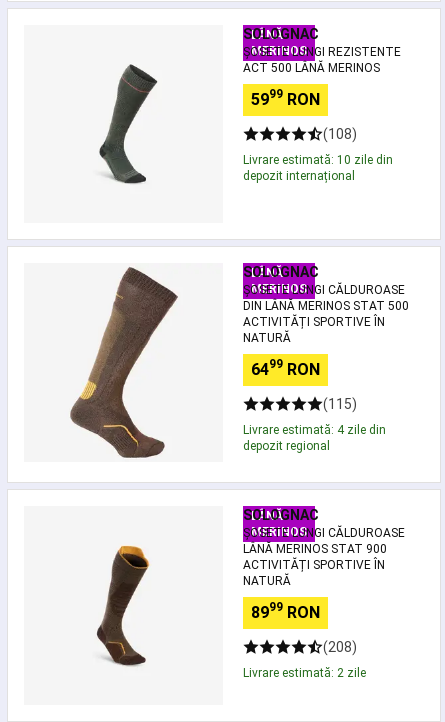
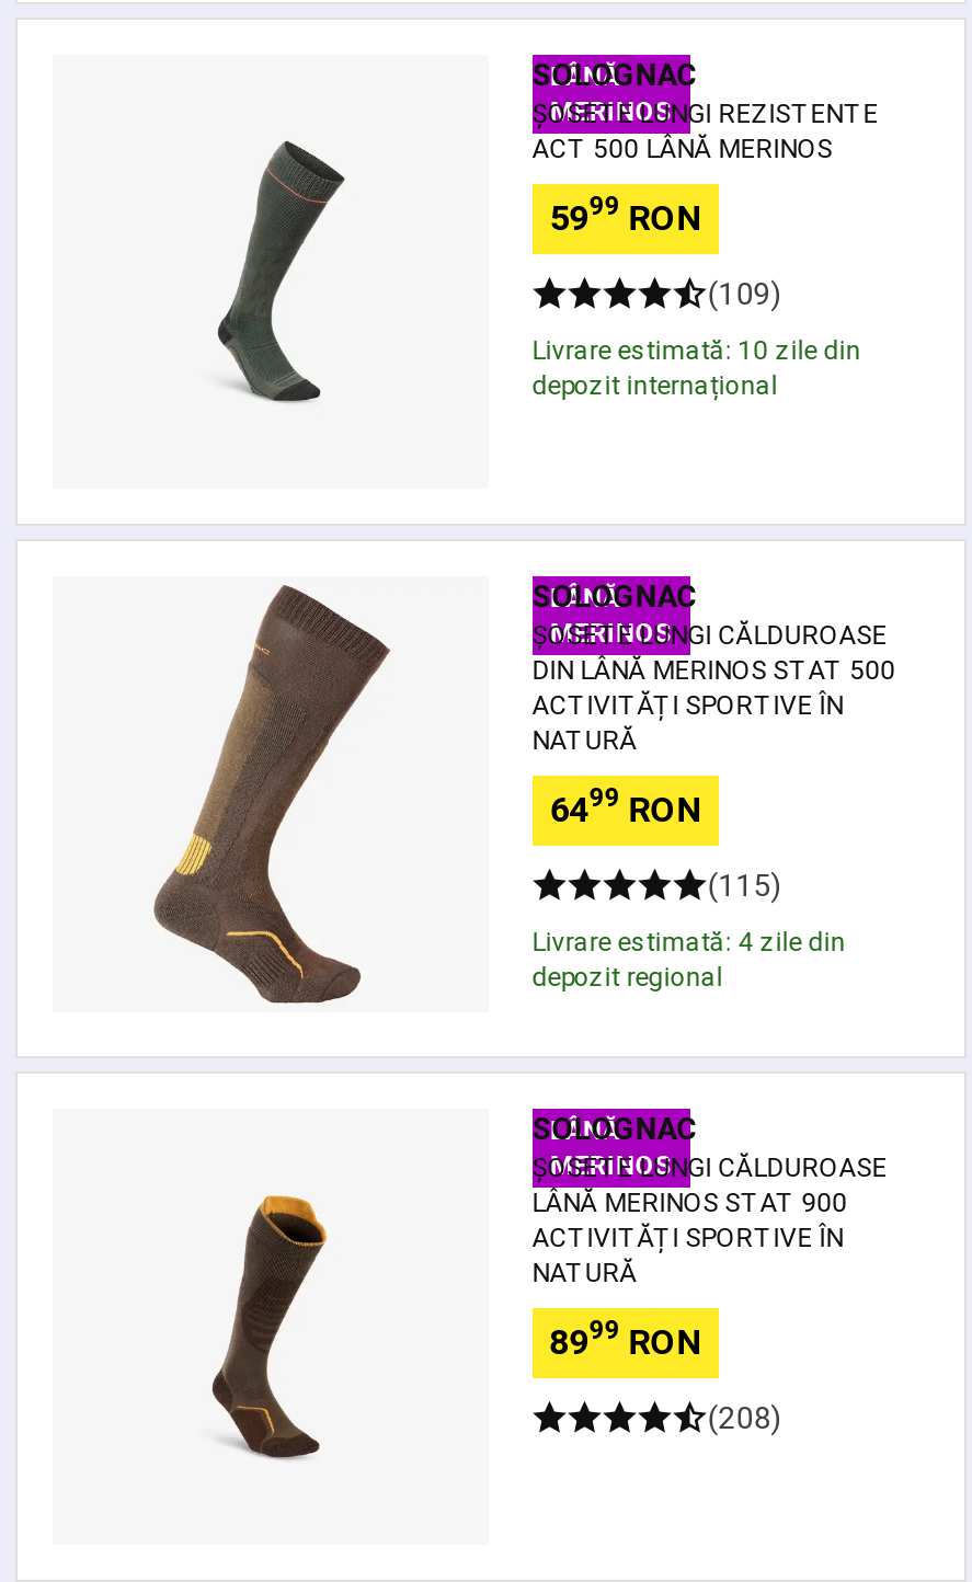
- (108)
+ (109)

- Livrare estimată: 2 zile
